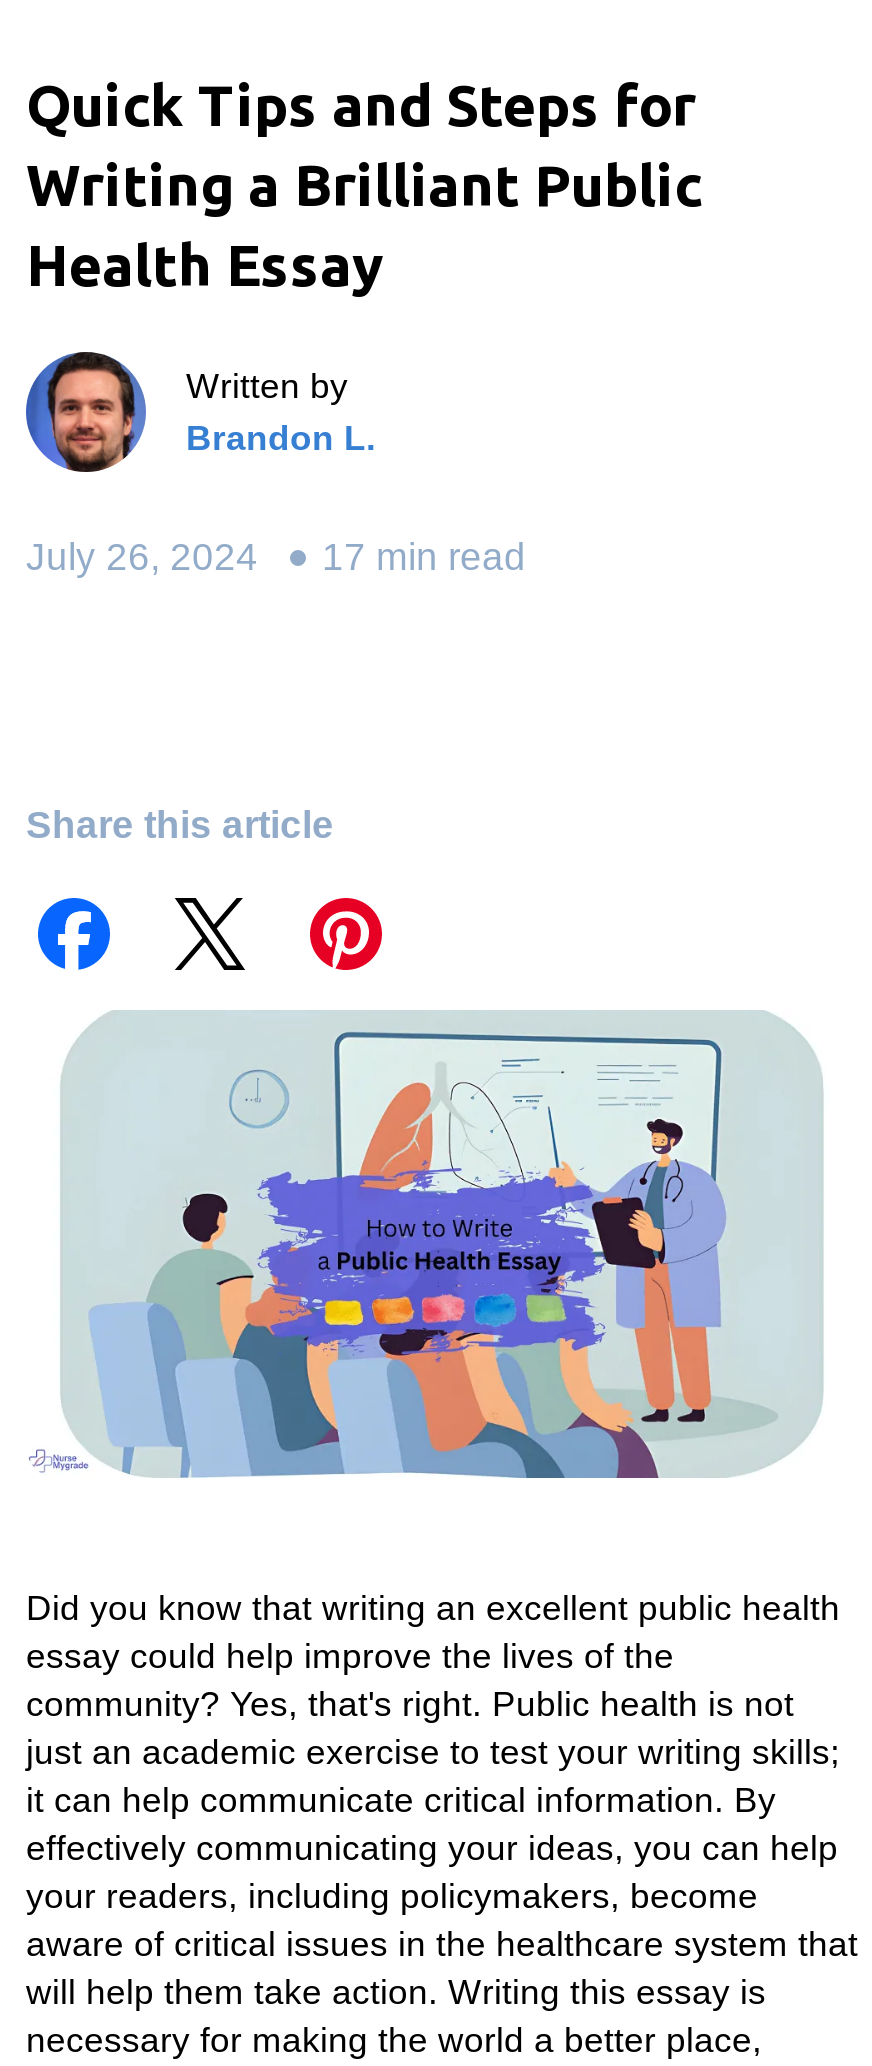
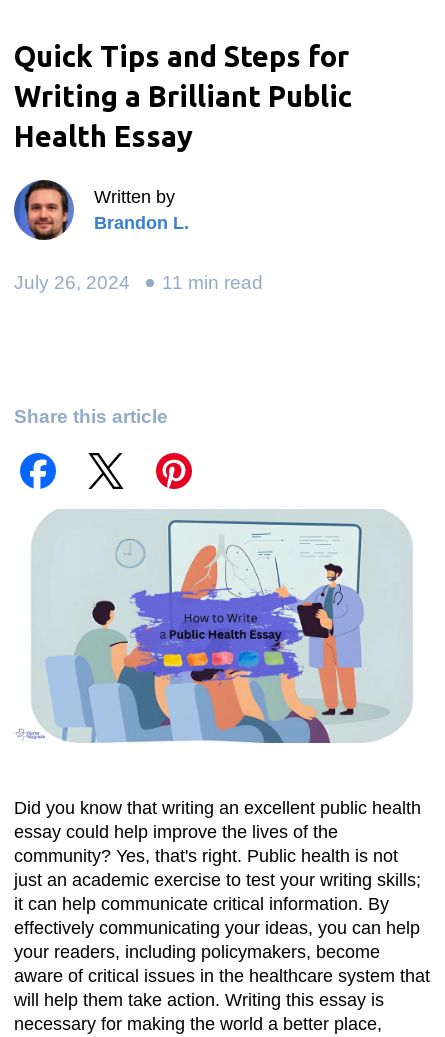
- July 26, 2024 17 min read
+ July 26, 2024 11 min read
